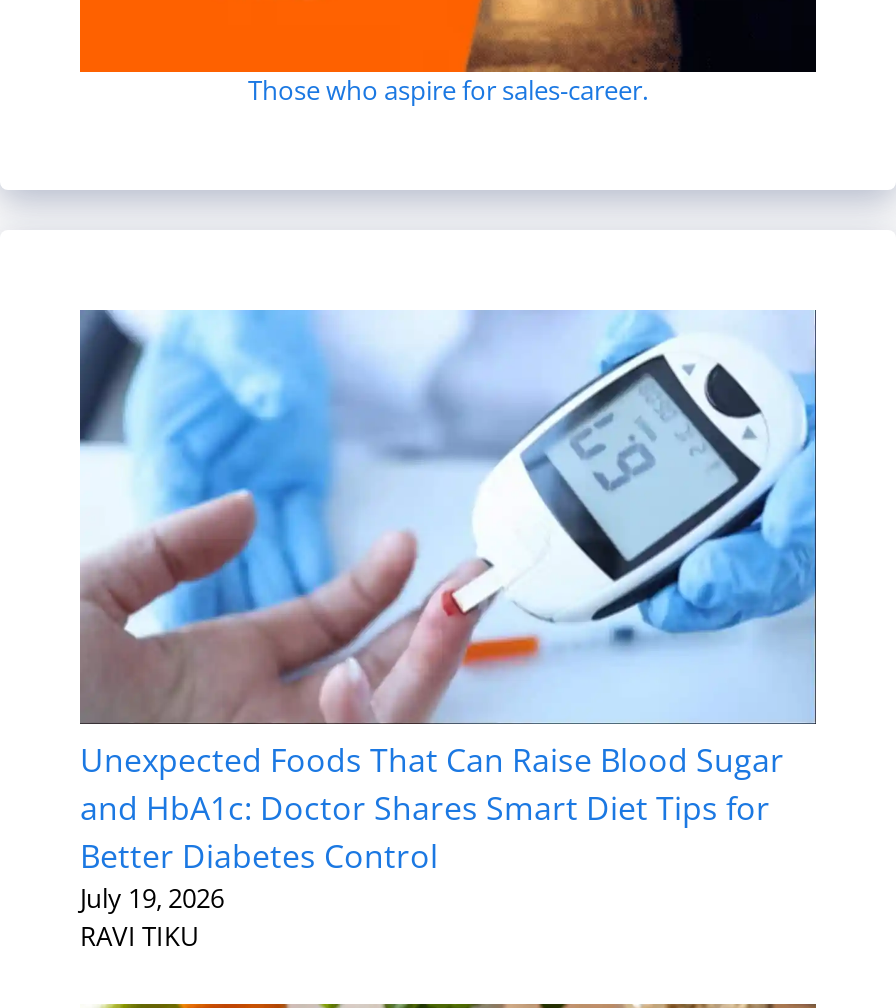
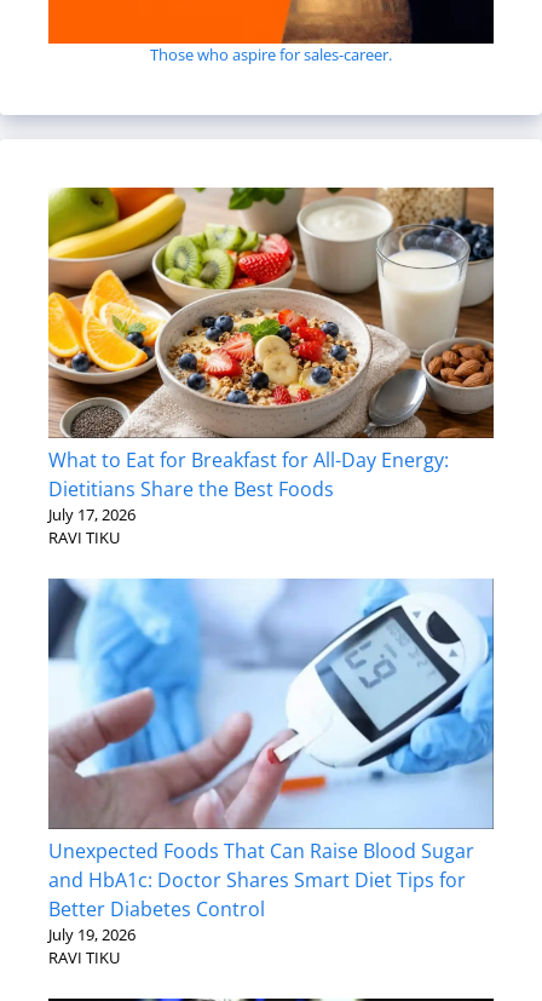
+ [image]
+ What to Eat for Breakfast for All-Day Energy:
+ Dietitians Share the Best Foods
+ July 17, 2026
+ RAVI TIKU
